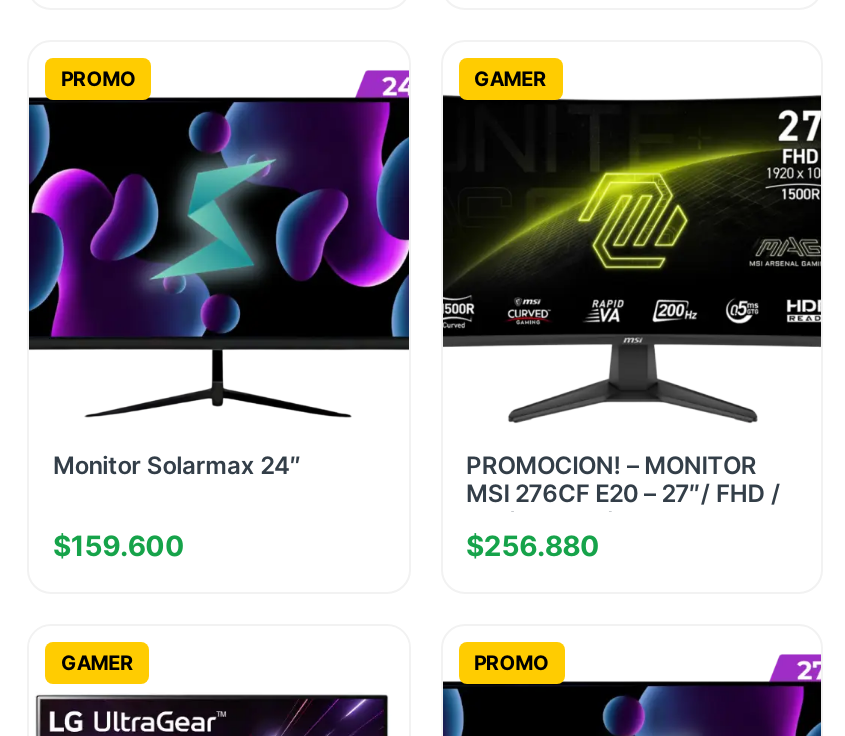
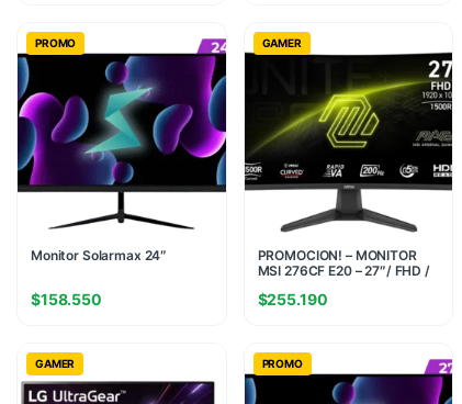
- $159.600
+ $158.550

- $256.880
+ $255.190
